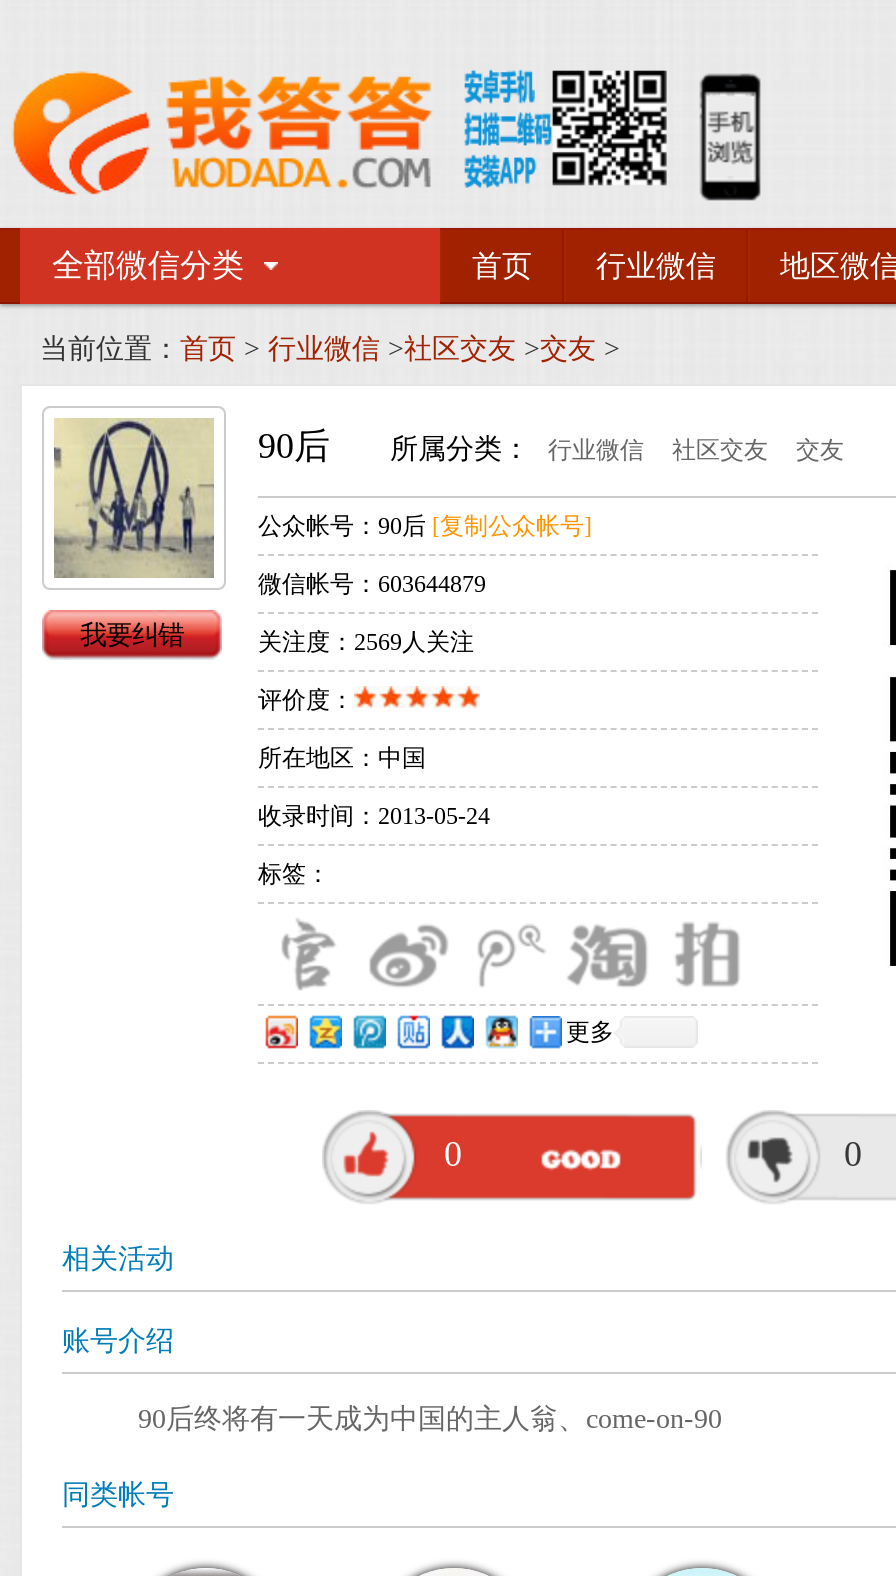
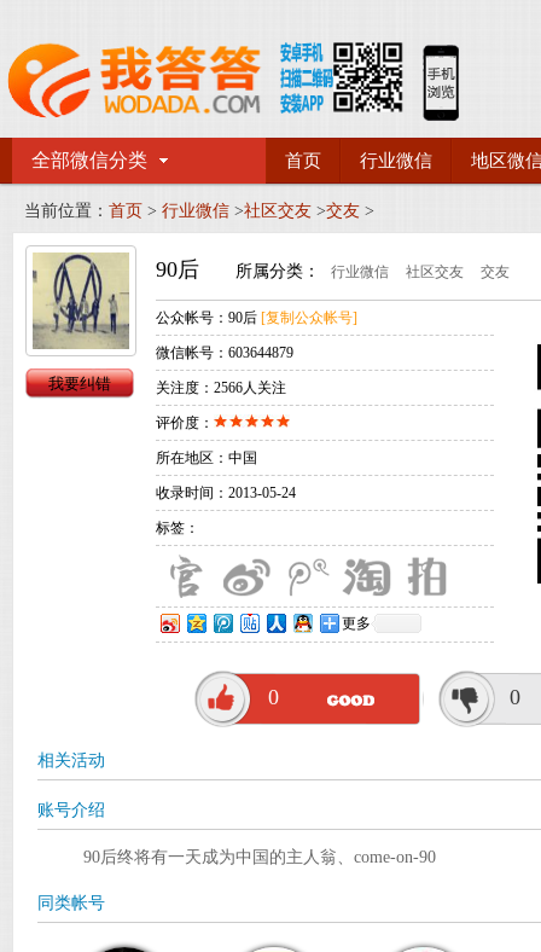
- 关注度：2569人关注
+ 关注度：2566人关注
